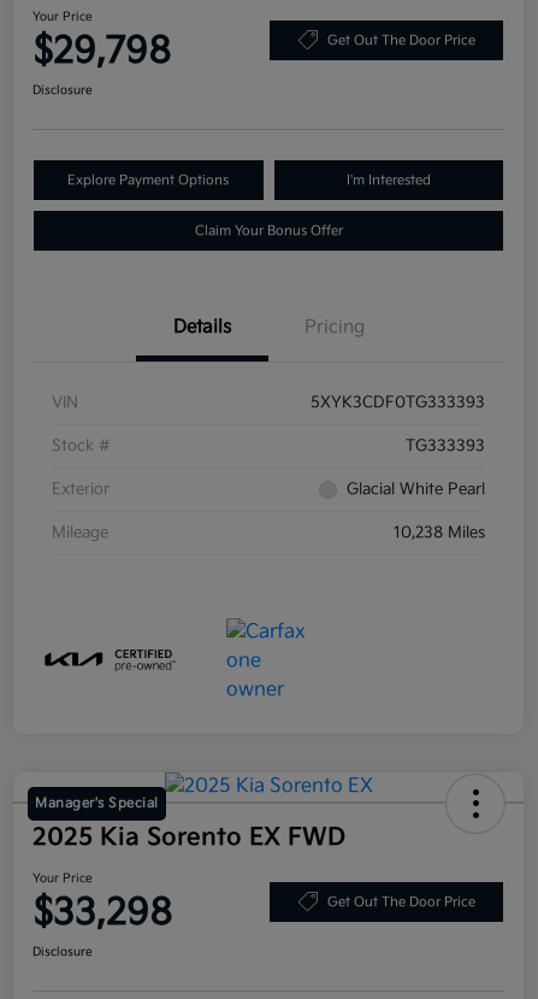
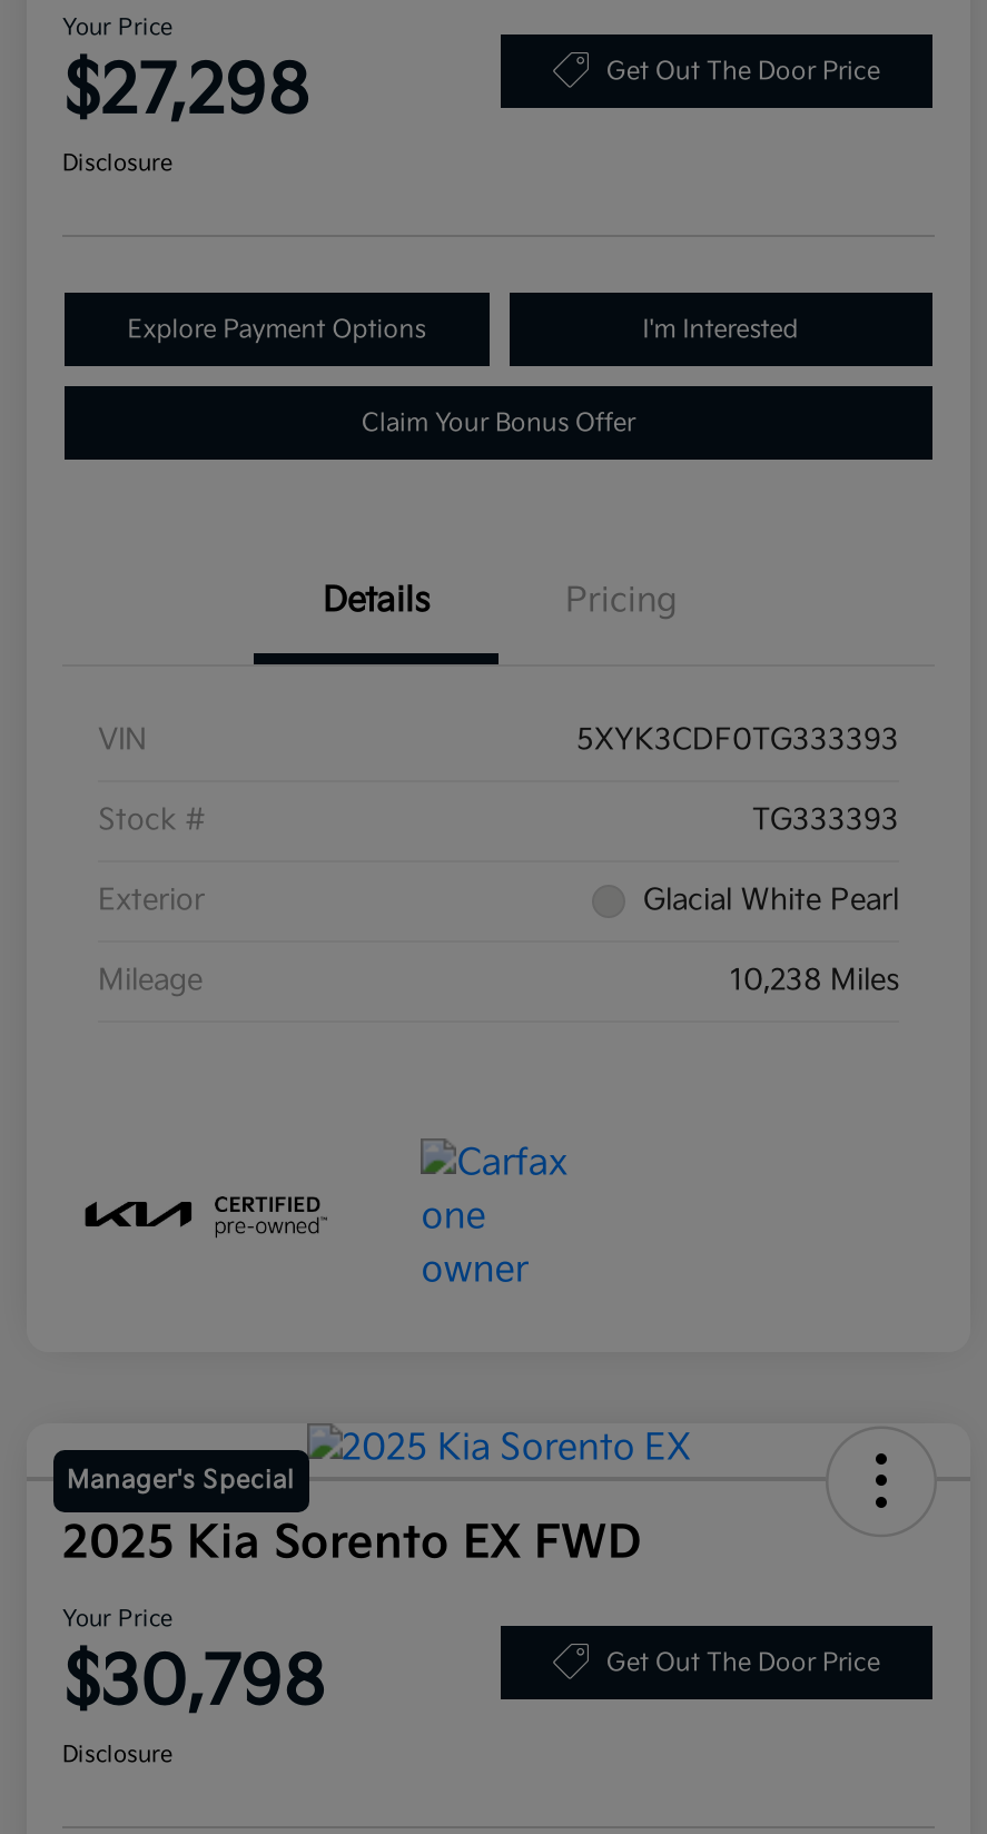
- $29,798
+ $27,298

- $33,298
+ $30,798
